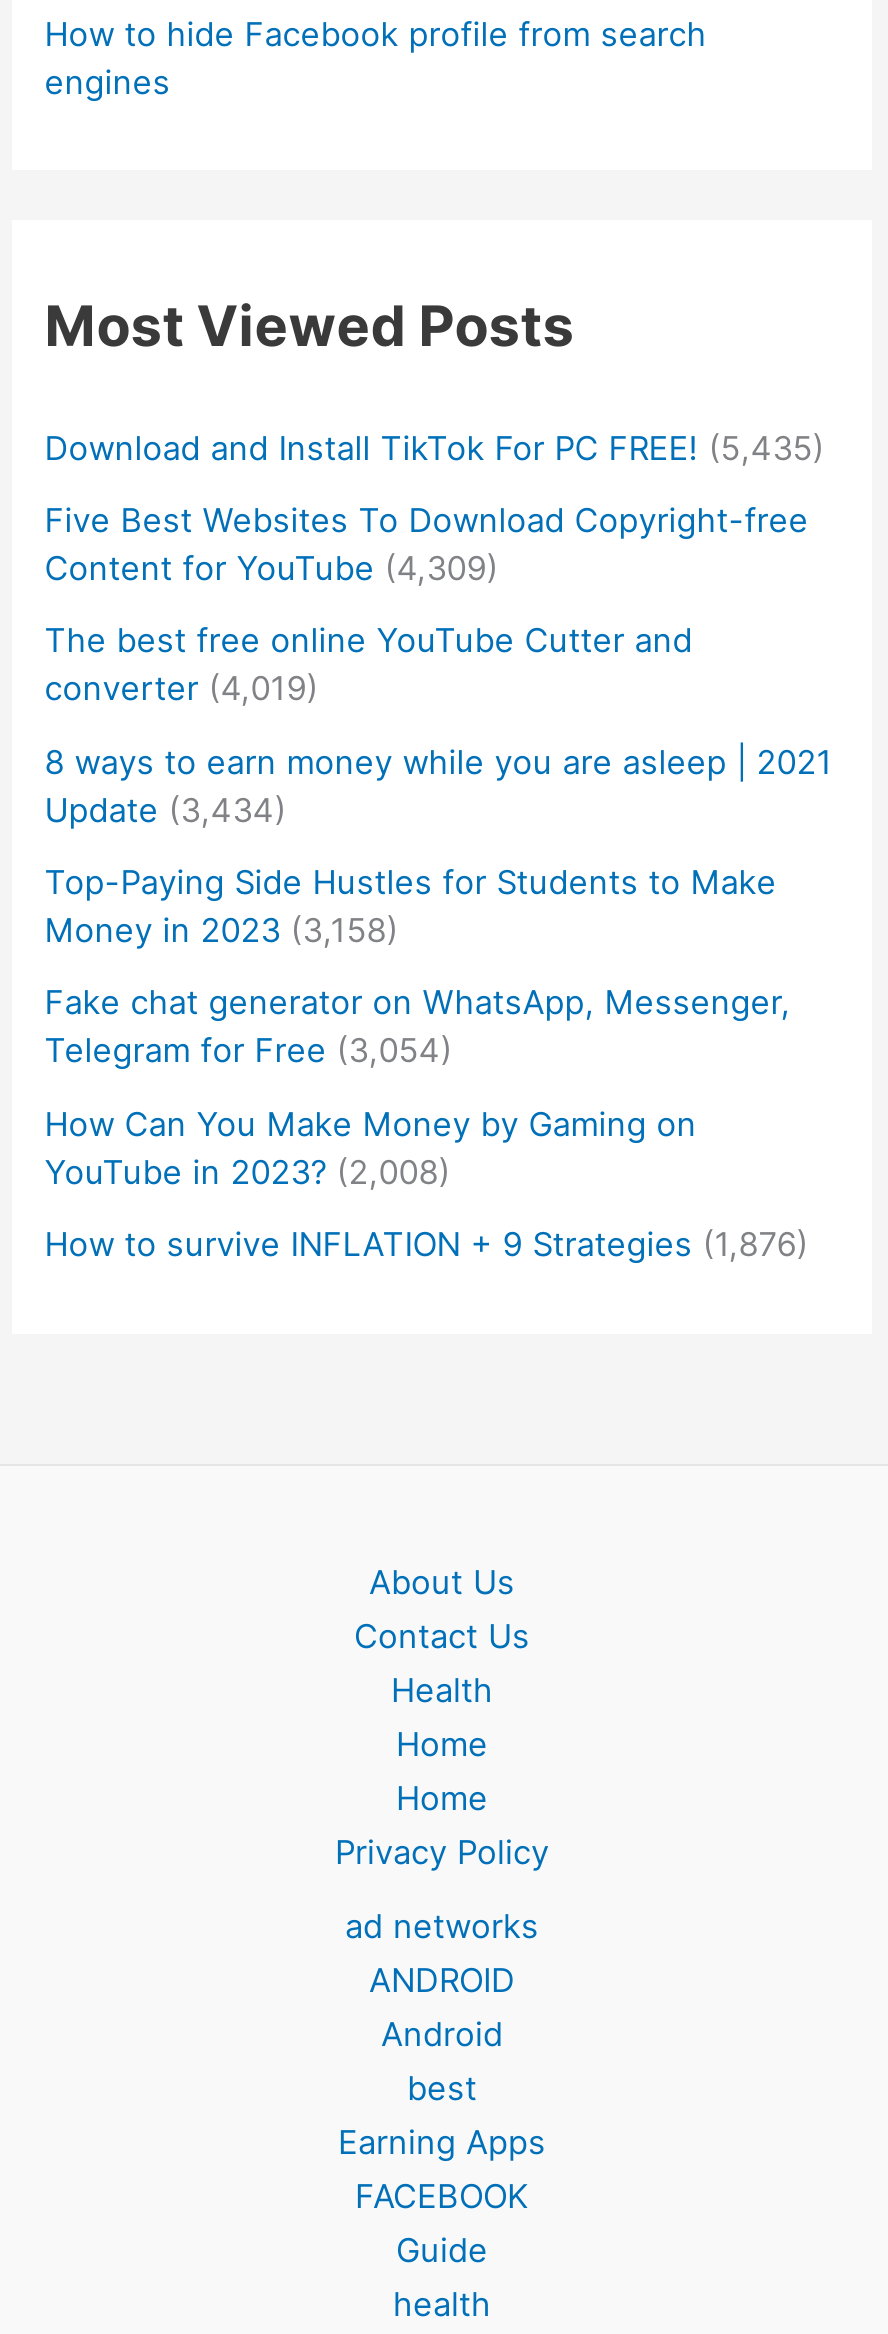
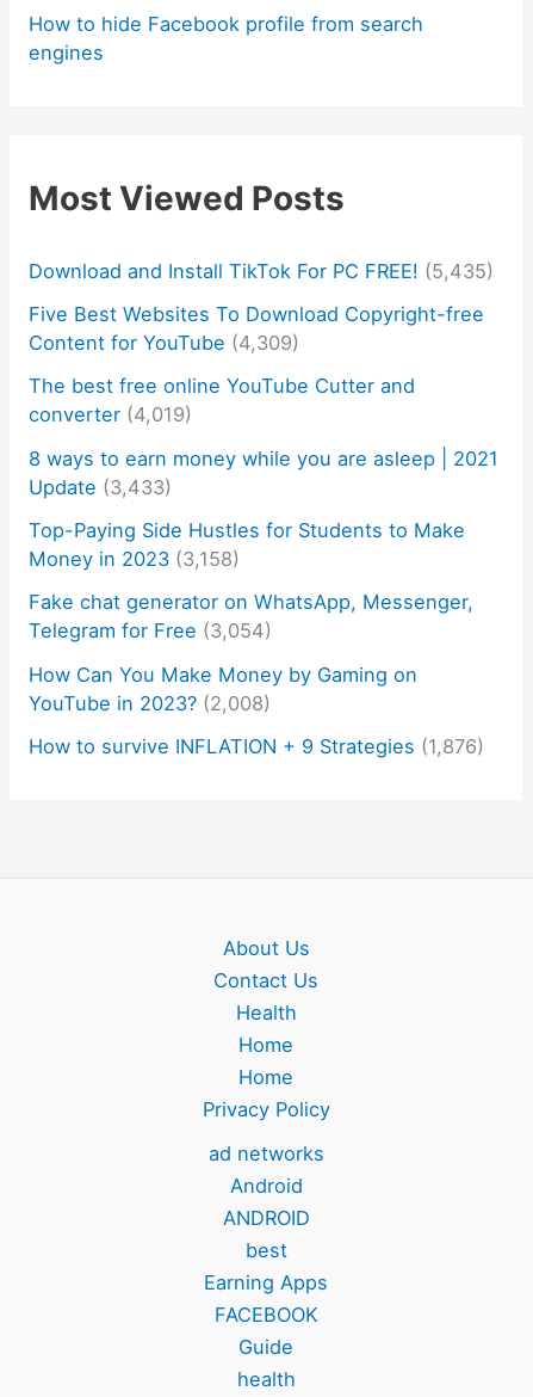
- Update (3,434)
+ Update (3,433)

moved down: ANDROID

moved up: Android
